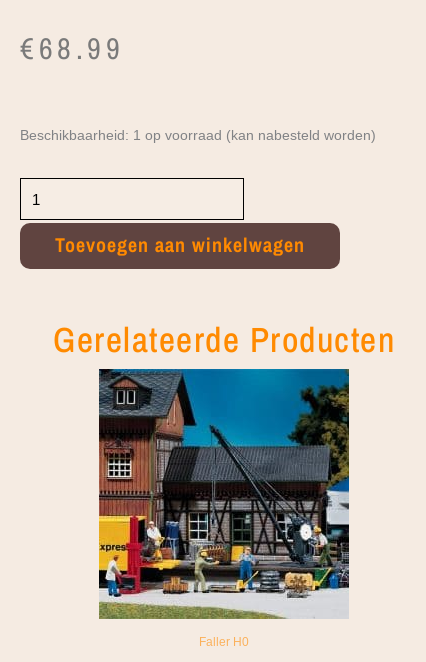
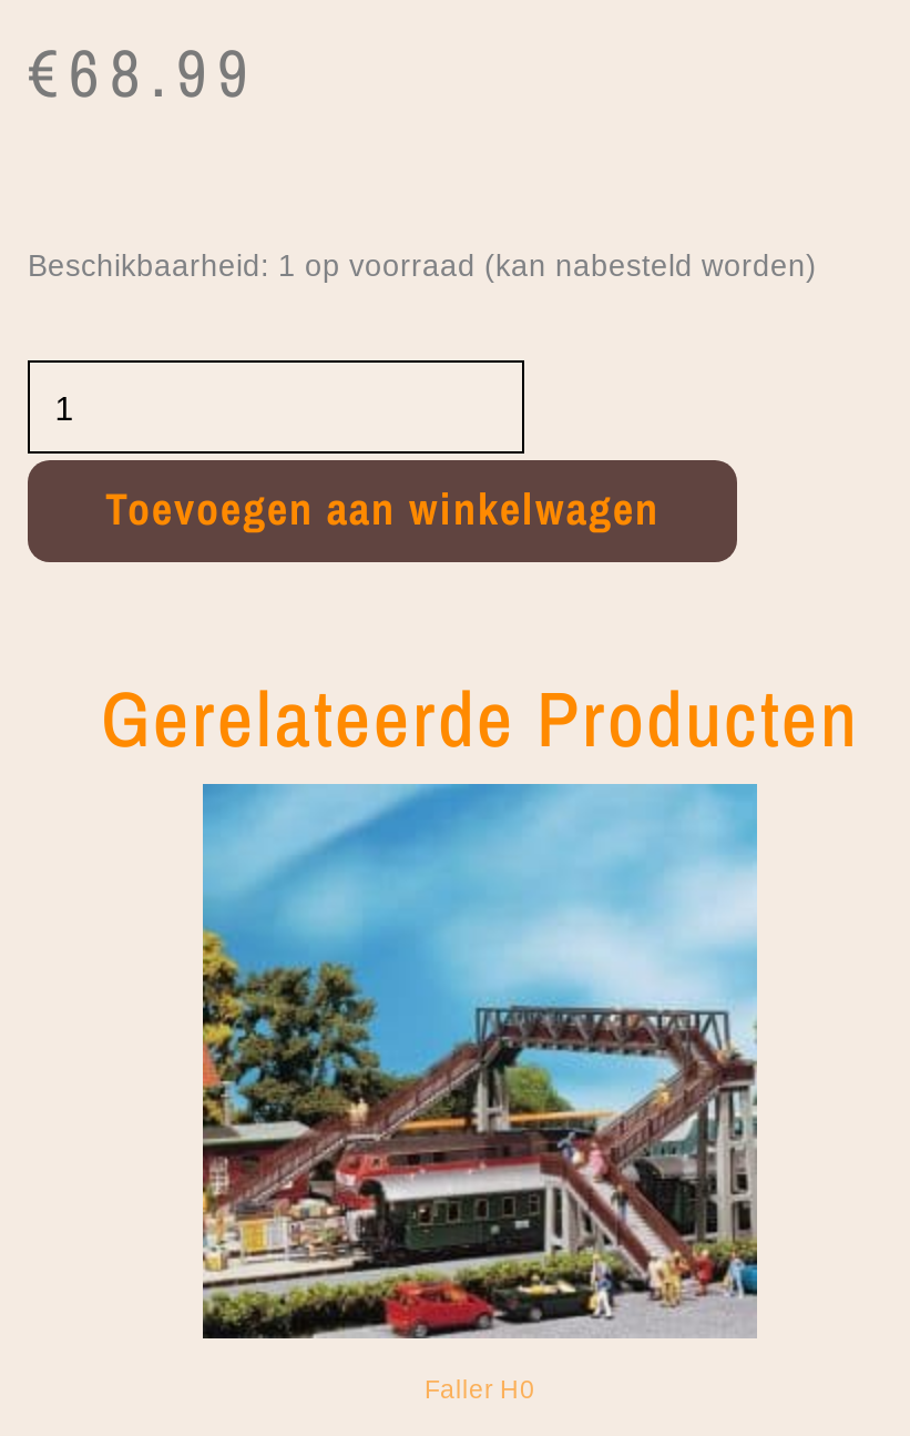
- [image]
+ [image]
